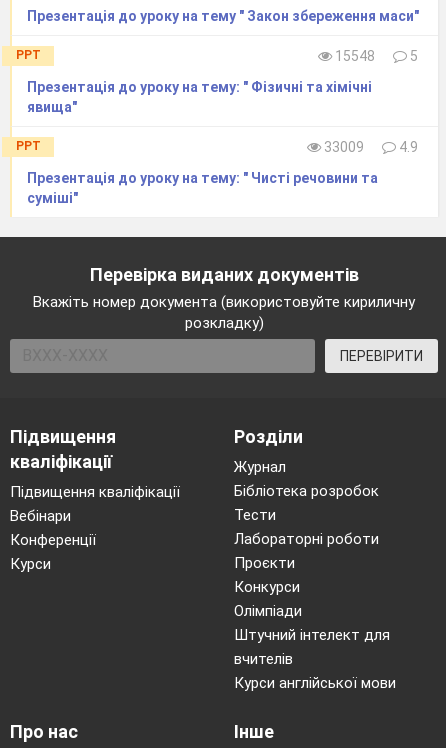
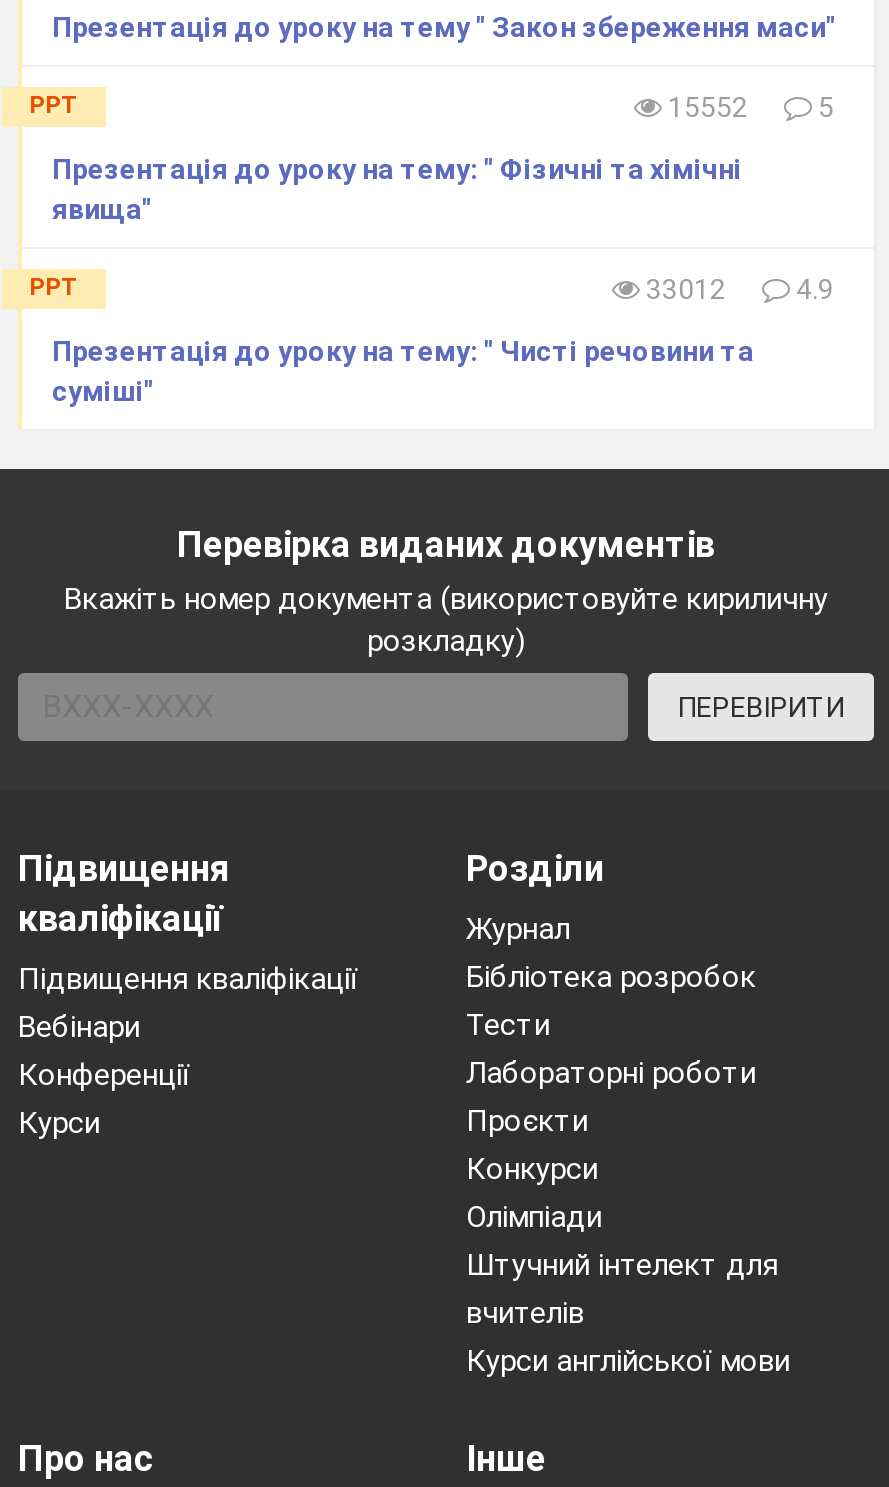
- 15548 5
+ 15552 5

- 33009 4.9
+ 33012 4.9
